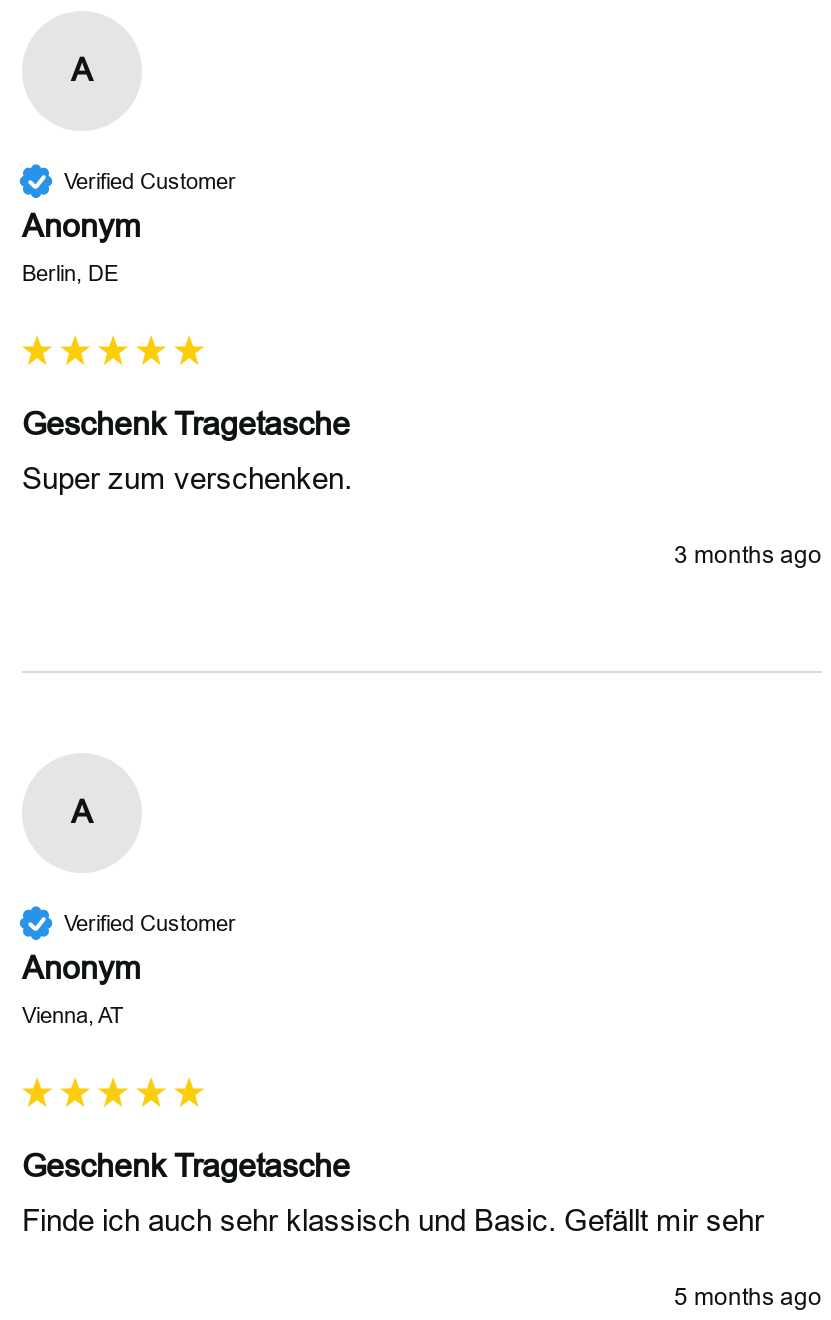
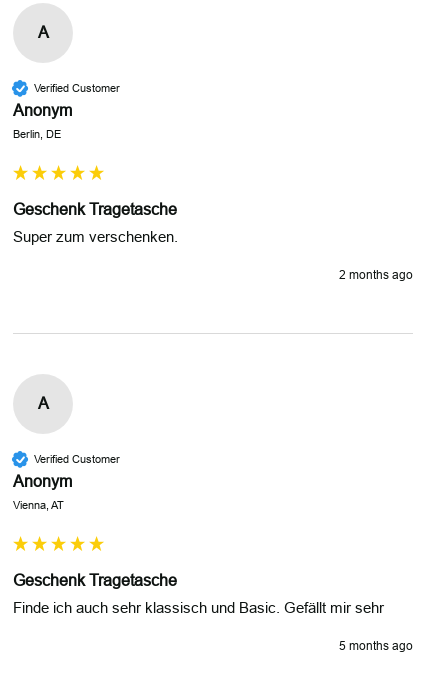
- 3 months ago
+ 2 months ago
